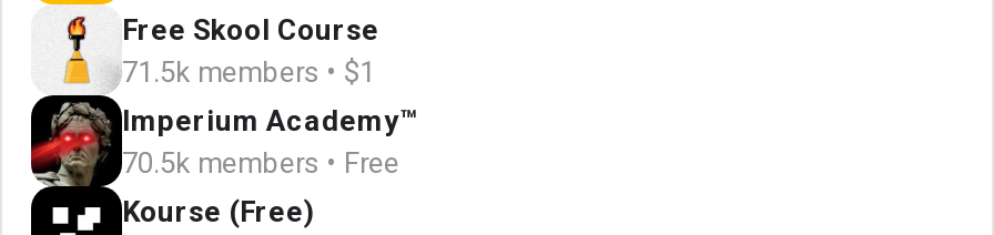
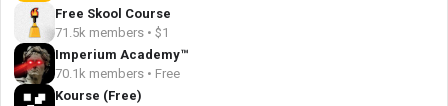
- 70.5k members • Free
+ 70.1k members • Free
